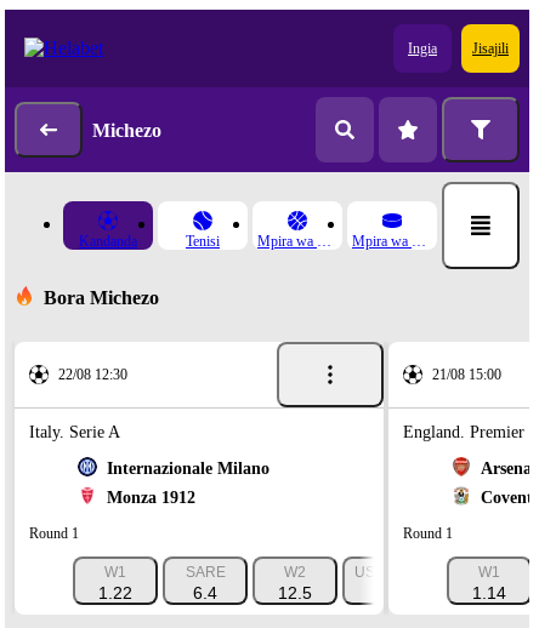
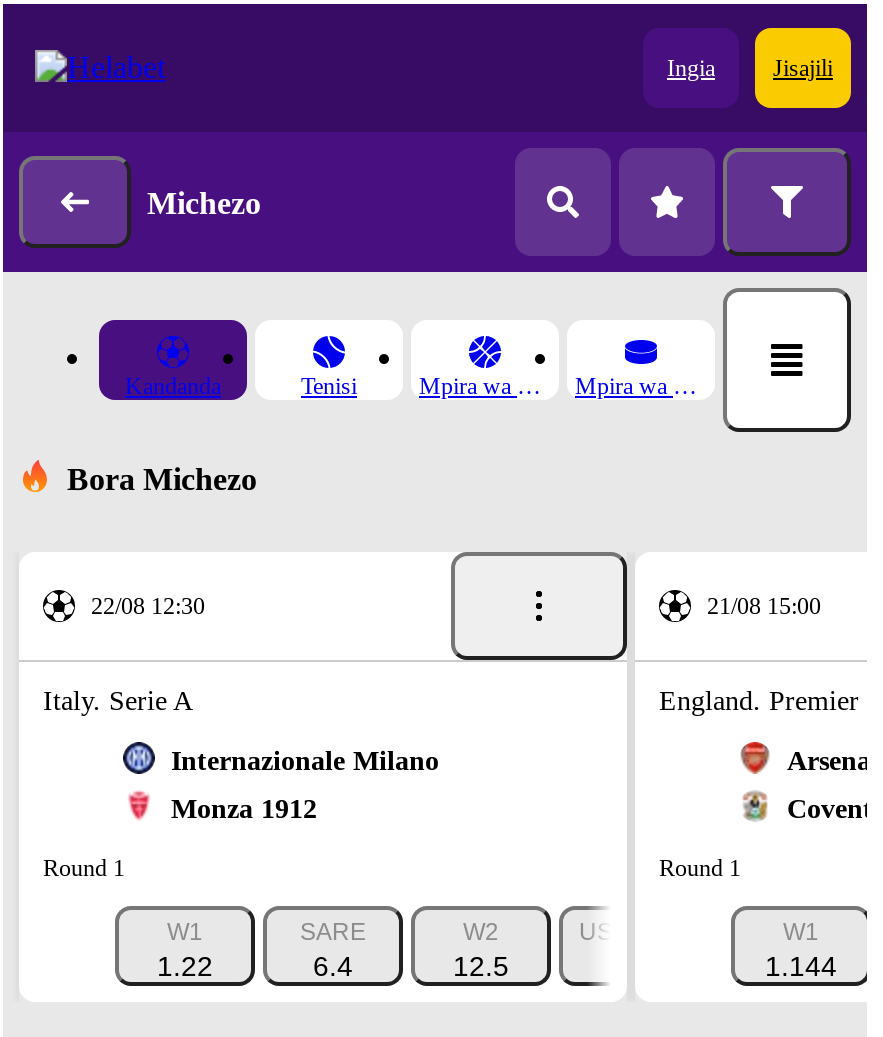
- 1.14
+ 1.144
